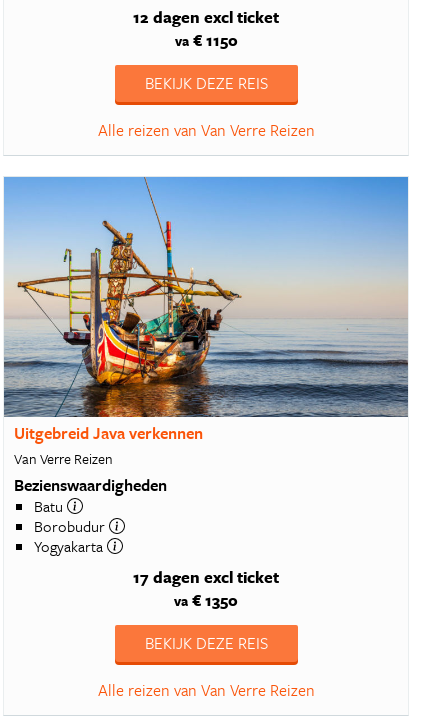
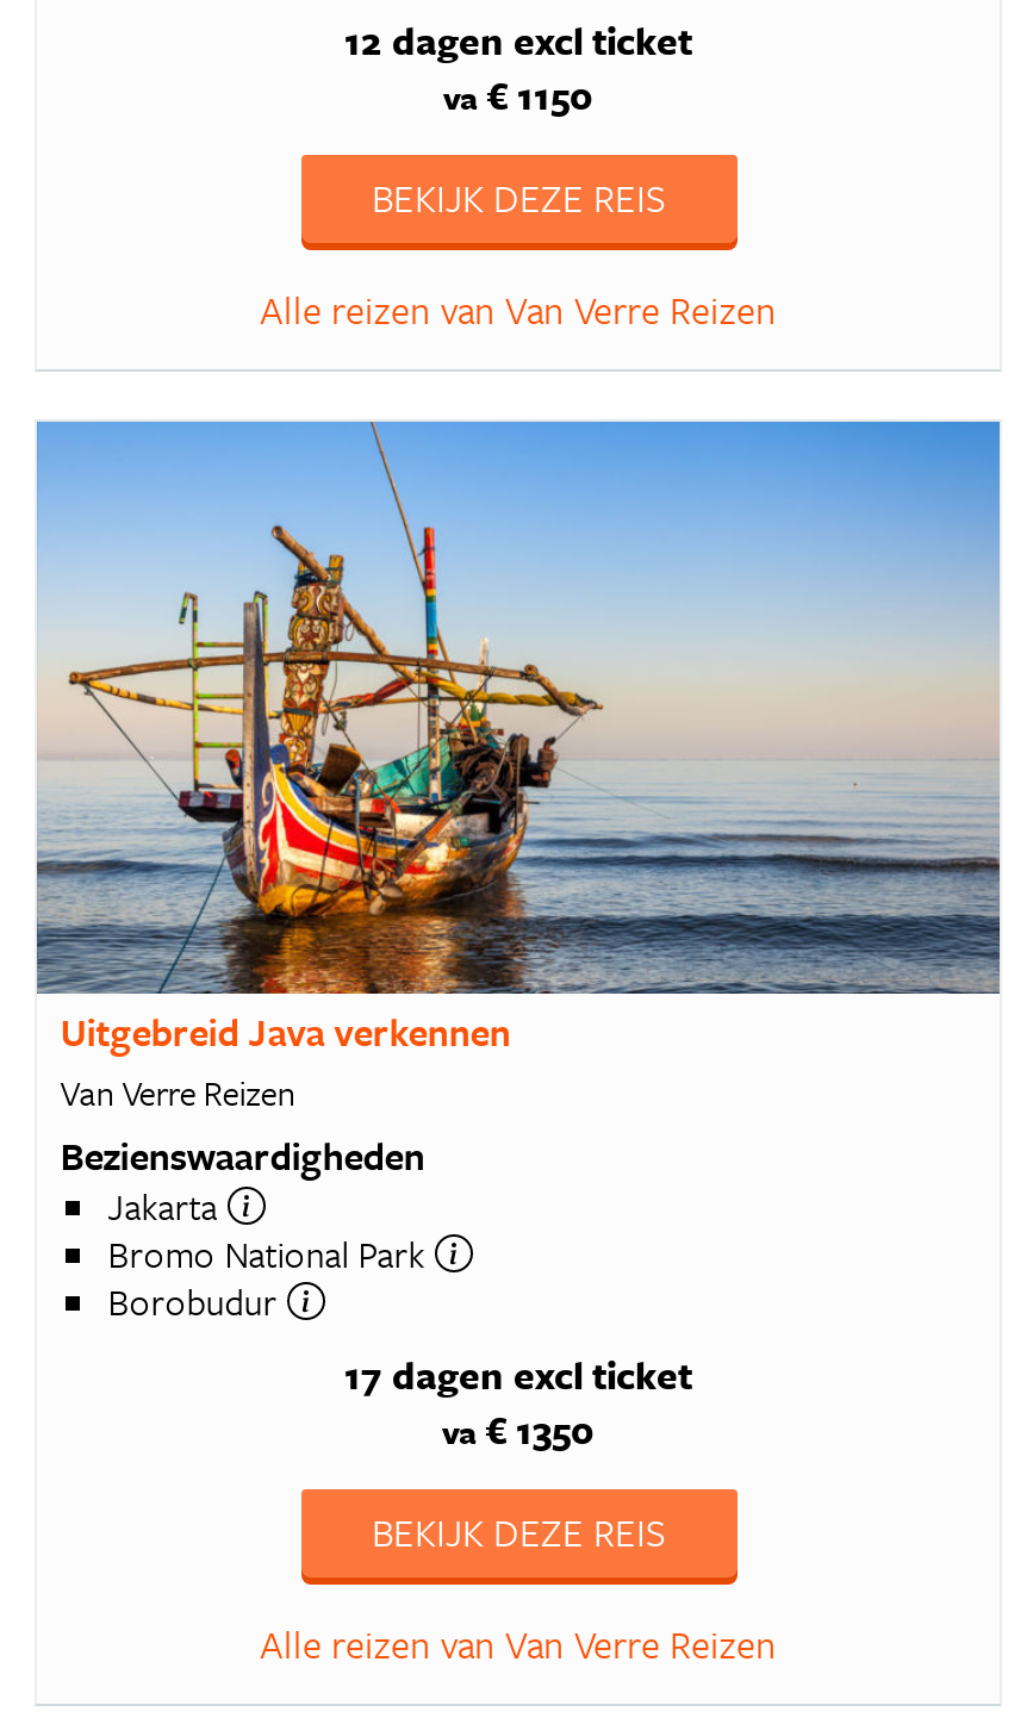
- Batu
+ Jakarta
+ Bromo National Park

moved down: Borobudur

- Yogyakarta
